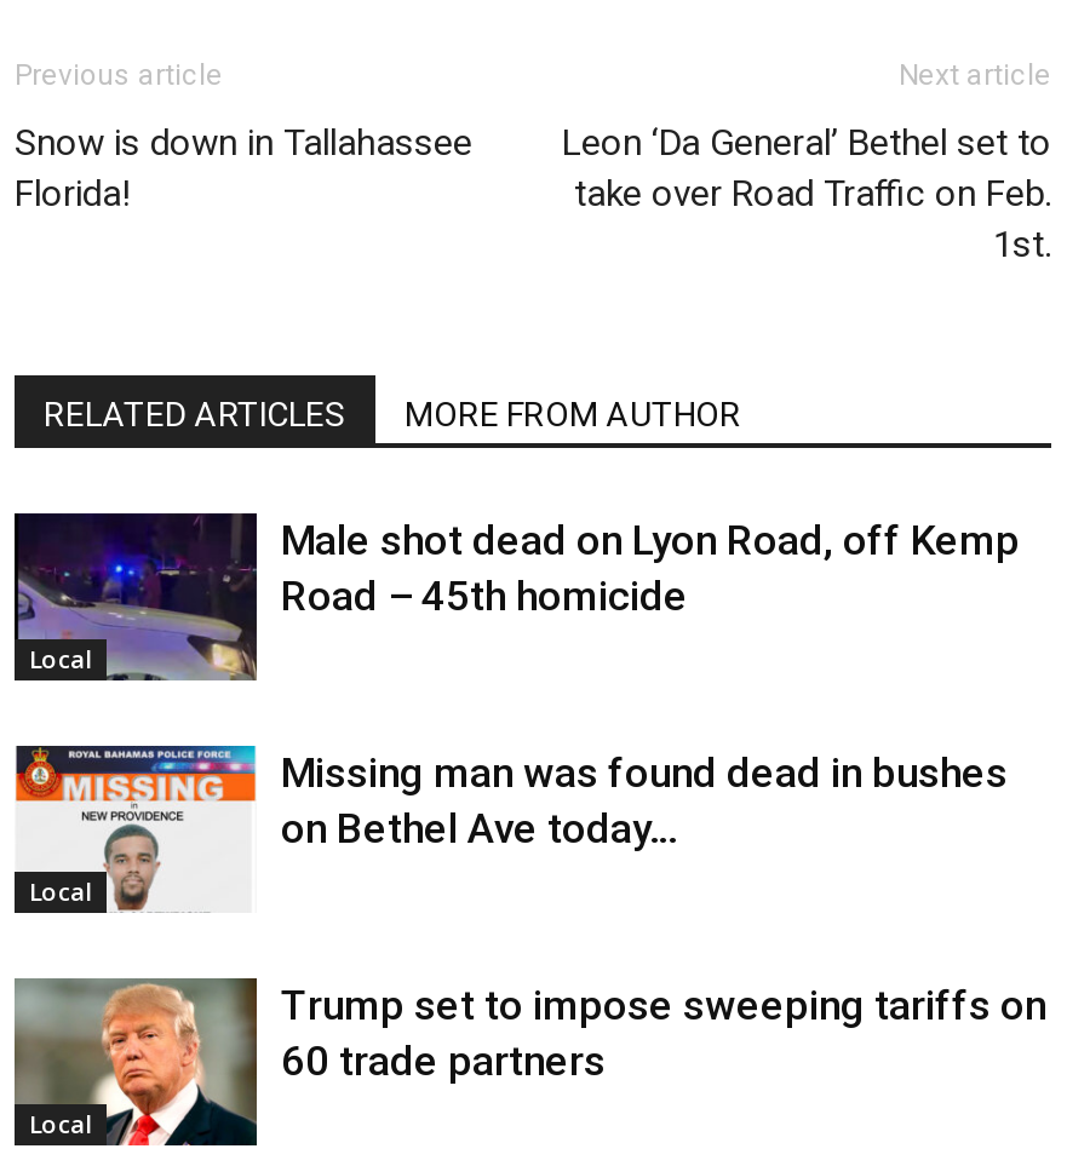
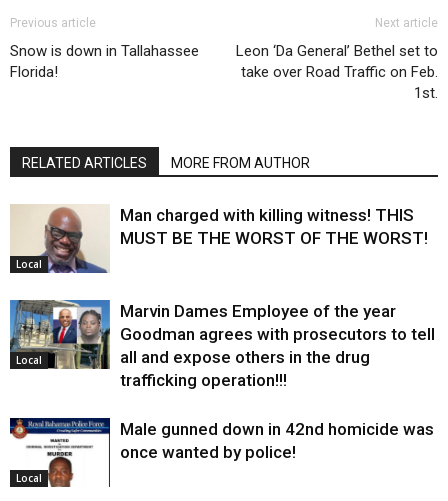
- [image]
- Male shot dead on Lyon Road, off Kemp
- Road – 45th homicide
+ [image]
+ Man charged with killing witness! THIS
+ MUST BE THE WORST OF THE WORST!

- [image]
- Missing man was found dead in bushes
- on Bethel Ave today…
+ [image]
+ Marvin Dames Employee of the year
+ Goodman agrees with prosecutors to tell
+ all and expose others in the drug
+ trafficking operation!!!

- [image]
- Trump set to impose sweeping tariffs on
- 60 trade partners
+ [image]
+ Male gunned down in 42nd homicide was
+ once wanted by police!
